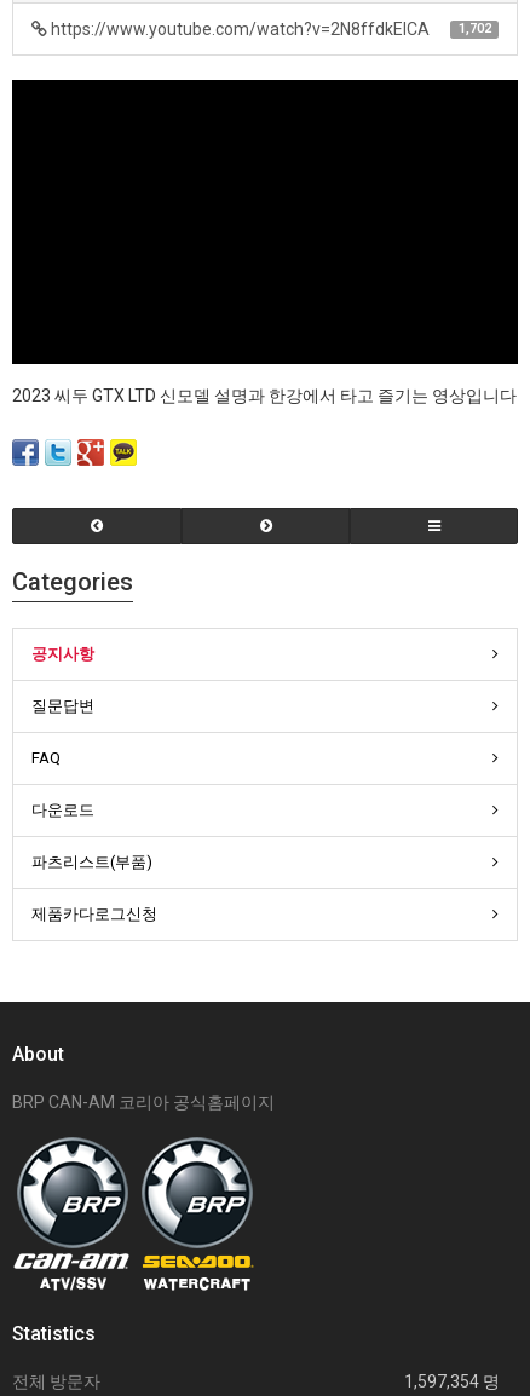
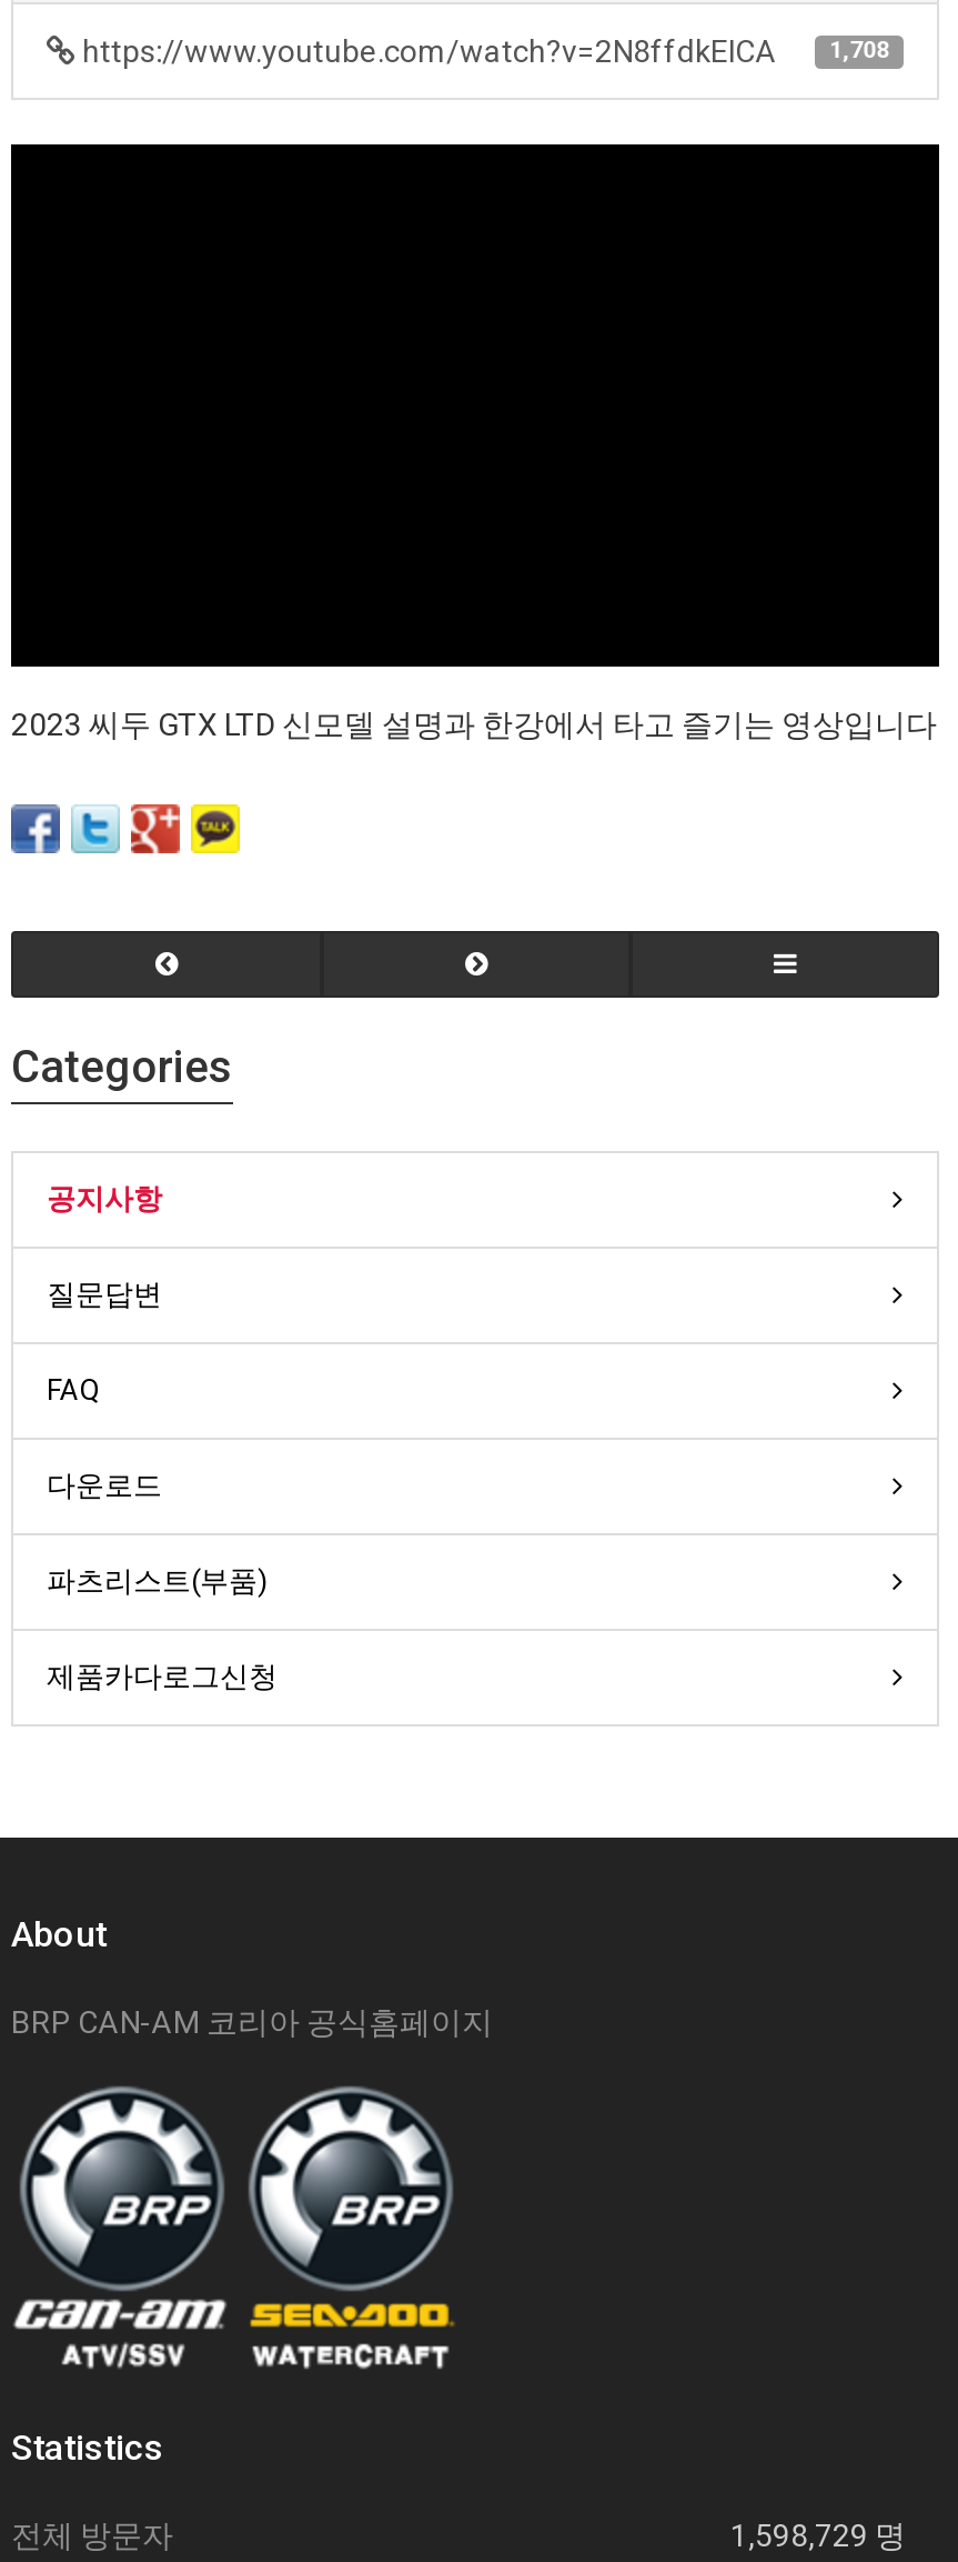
- https://www.youtube.com/watch?v=2N8ffdkEICA 1,702
+ https://www.youtube.com/watch?v=2N8ffdkEICA 1,708

- 1,597,354 명
+ 1,598,729 명
